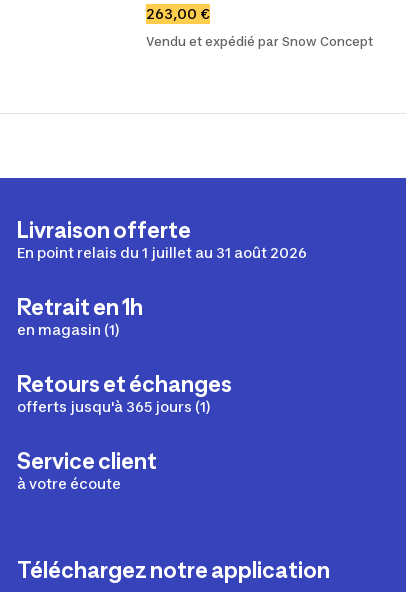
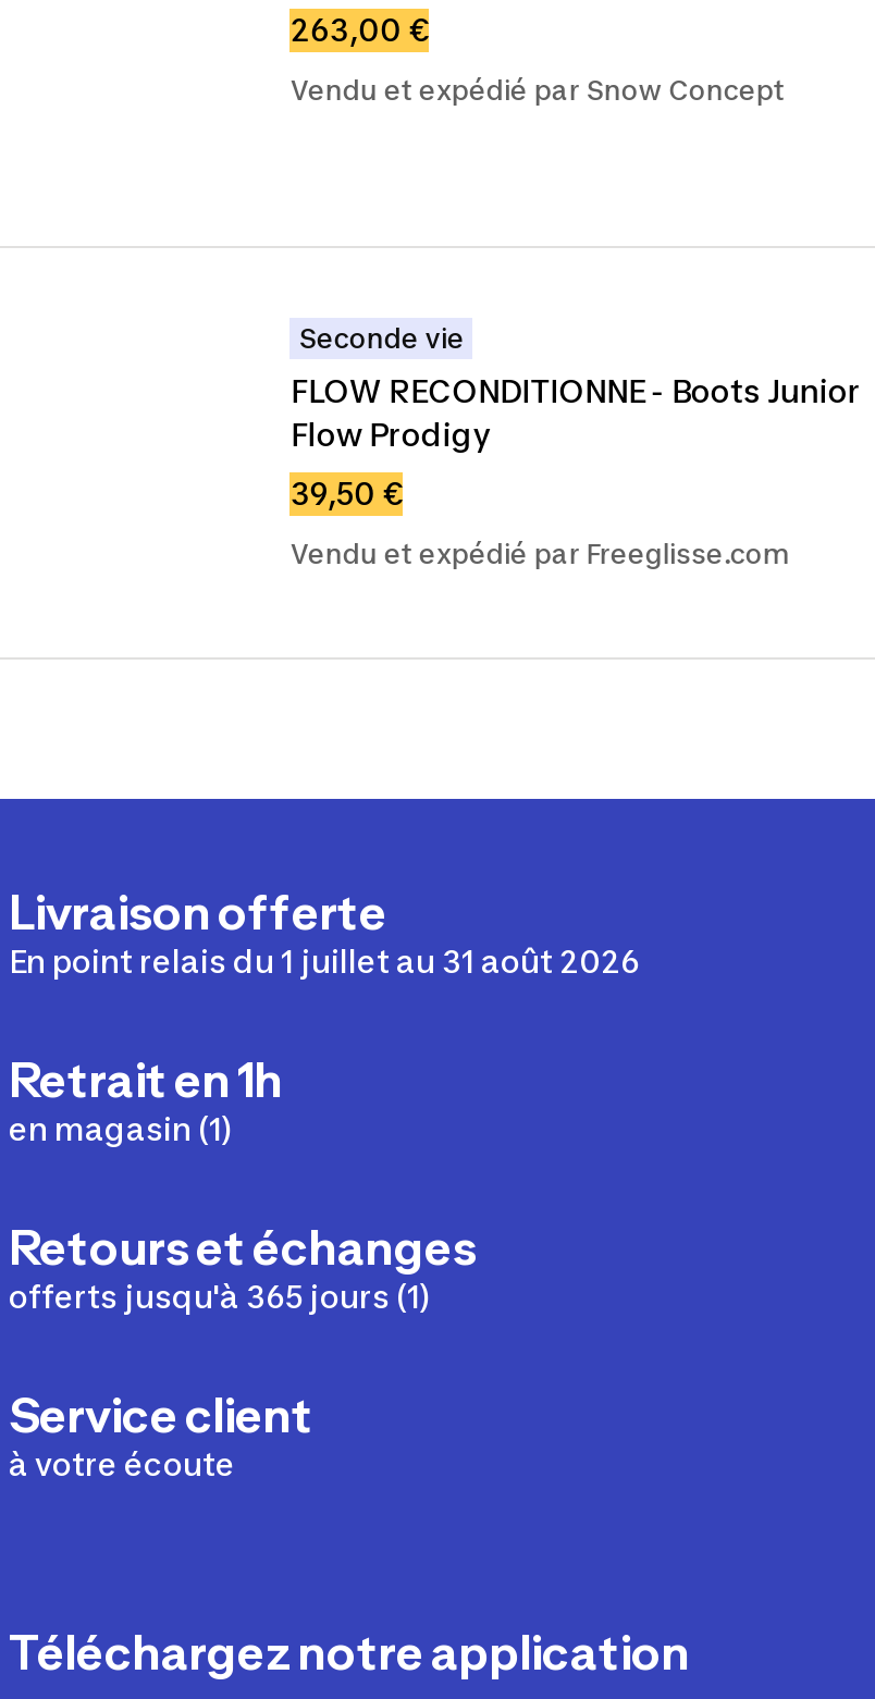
+ Seconde vie
+ FLOW RECONDITIONNE - Boots Junior
+ Flow Prodigy
+ 39,50 €
+ Vendu et expédié par Freeglisse.com
